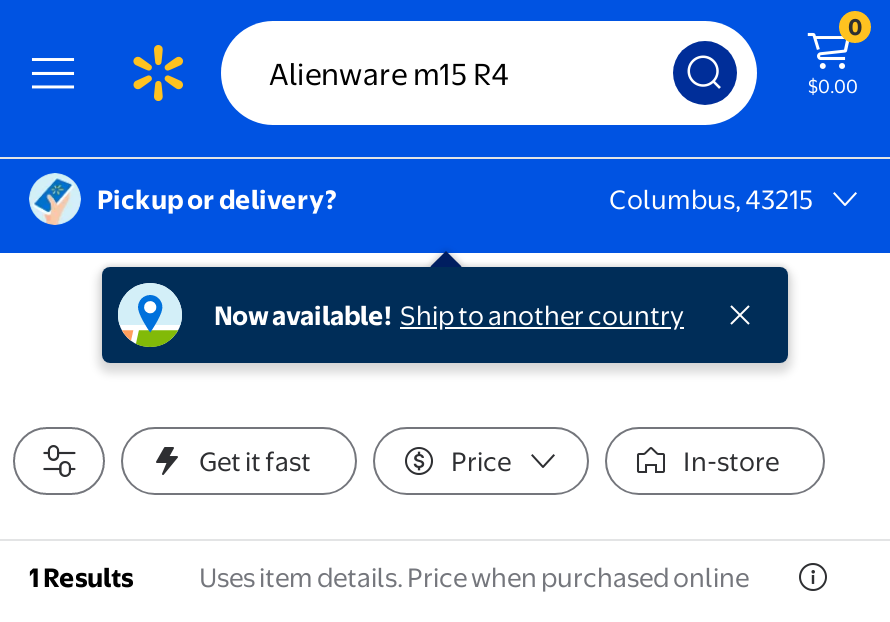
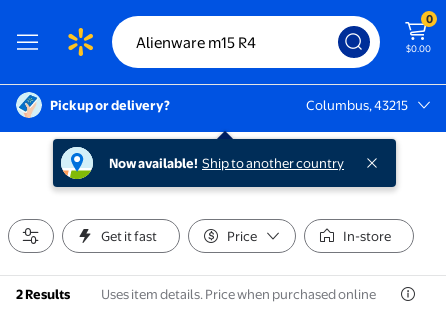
- 1 Results
+ 2 Results
